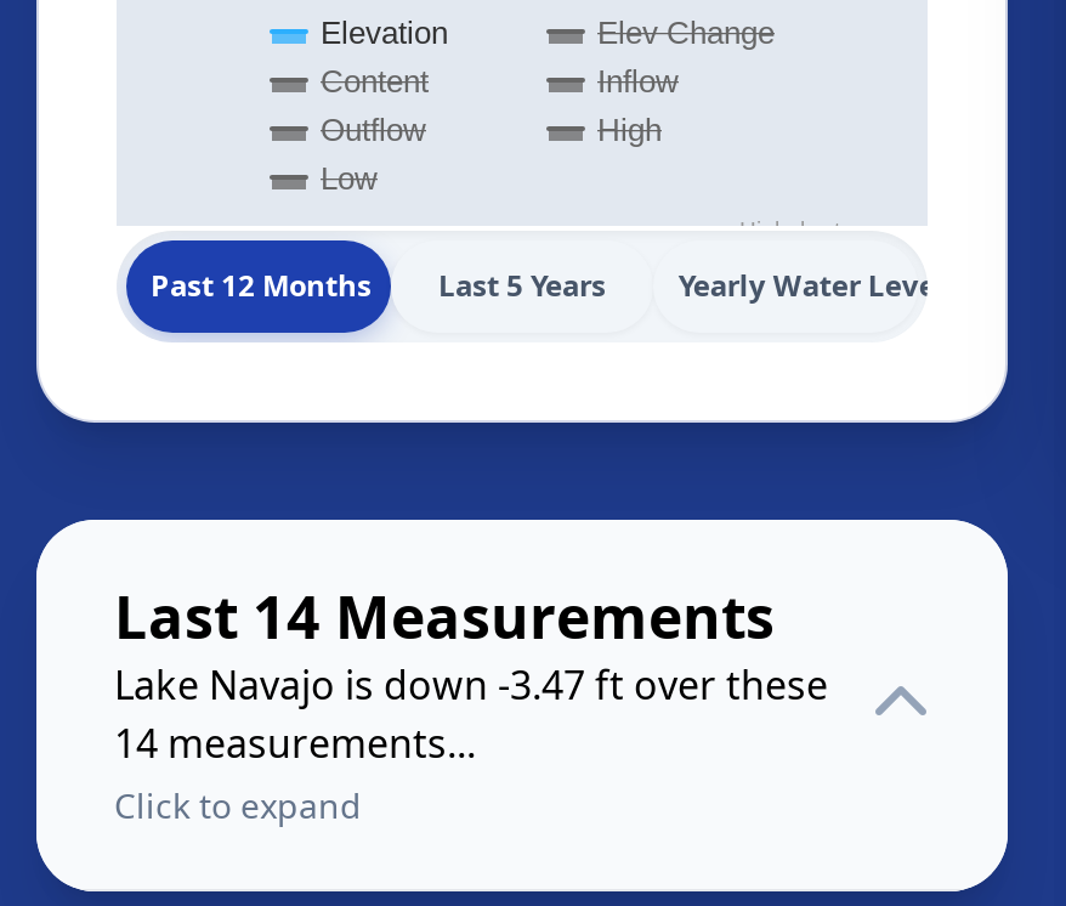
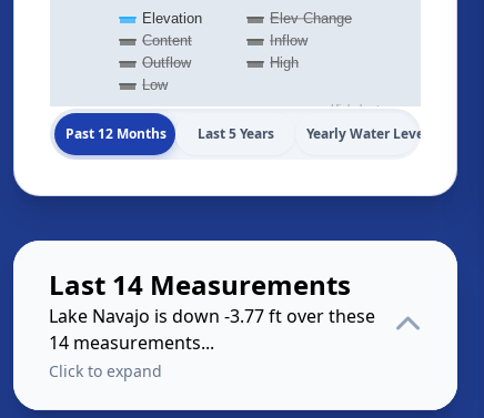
- Lake Navajo is down -3.47 ft over these
+ Lake Navajo is down -3.77 ft over these
